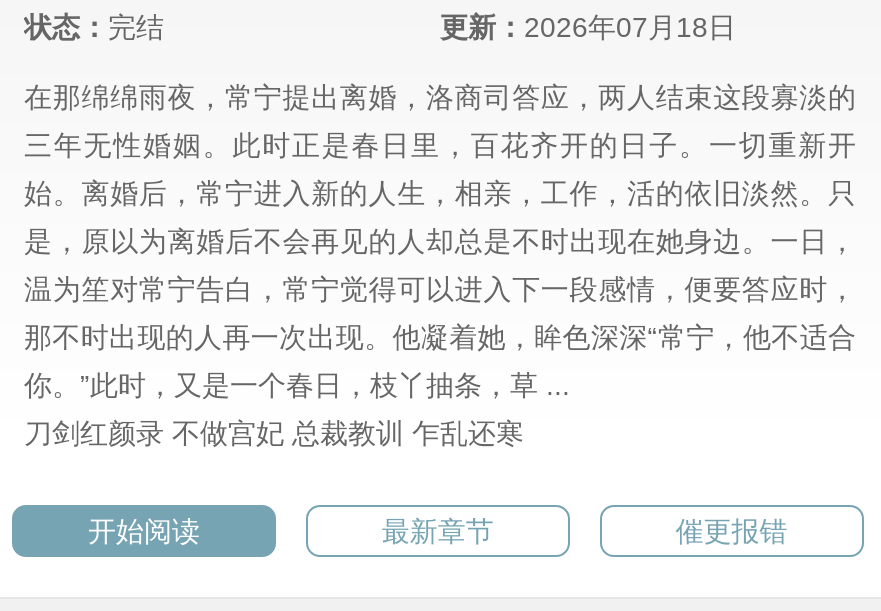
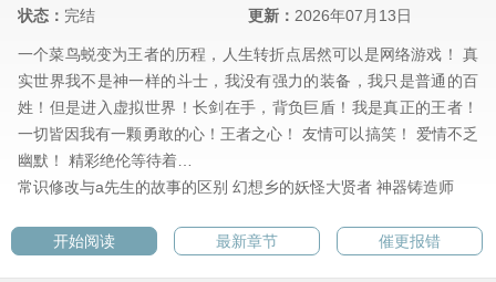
- 更新：2026年07月18日
- 在那绵绵雨夜，常宁提出离婚，洛商司答应，两人结束这段寡淡的
- 三年无性婚姻。此时正是春日里，百花齐开的日子。一切重新开
- 始。离婚后，常宁进入新的人生，相亲，工作，活的依旧淡然。只
- 是，原以为离婚后不会再见的人却总是不时出现在她身边。一日，
- 温为笙对常宁告白，常宁觉得可以进入下一段感情，便要答应时，
- 那不时出现的人再一次出现。他凝着她，眸色深深“常宁，他不适合
- 你。”此时，又是一个春日，枝丫抽条，草 ...
- 刀剑红颜录 不做宫妃 总裁教训 乍乱还寒
+ 更新：2026年07月13日
+ 一个菜鸟蜕变为王者的历程，人生转折点居然可以是网络游戏！ 真
+ 实世界我不是神一样的斗士，我没有强力的装备，我只是普通的百
+ 姓！但是进入虚拟世界！长剑在手，背负巨盾！我是真正的王者！
+ 一切皆因我有一颗勇敢的心！王者之心！ 友情可以搞笑！ 爱情不乏
+ 幽默！ 精彩绝伦等待着…
+ 常识修改与a先生的故事的区别 幻想乡的妖怪大贤者 神器铸造师
